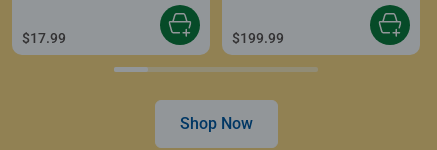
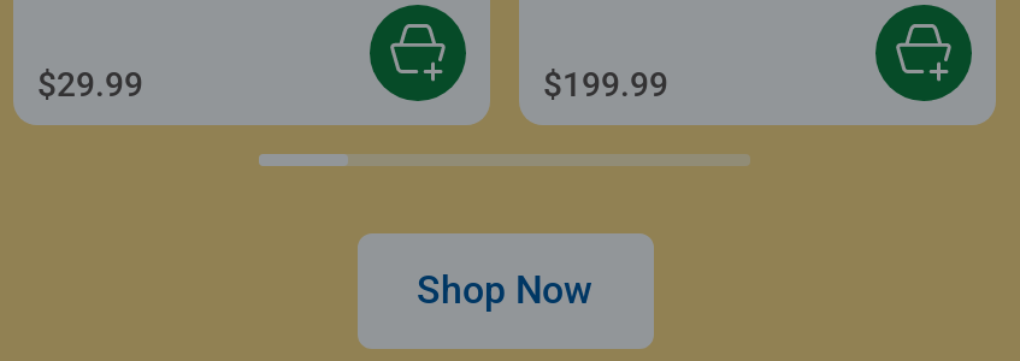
- $17.99
+ $29.99
